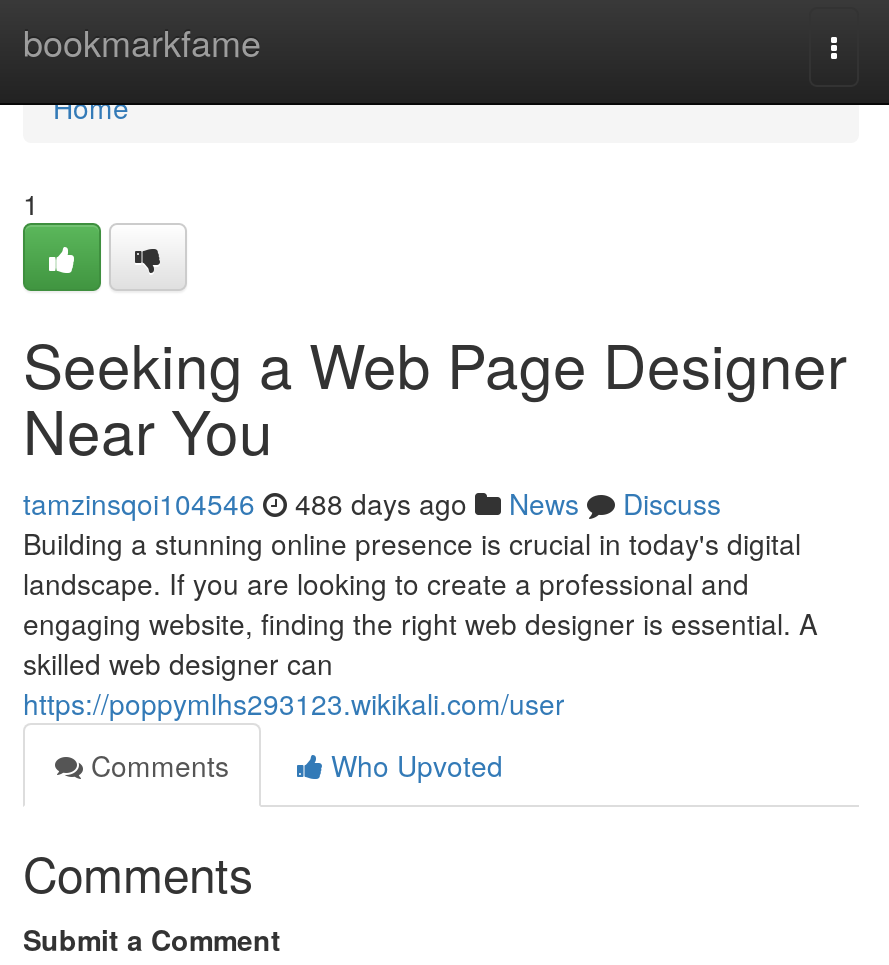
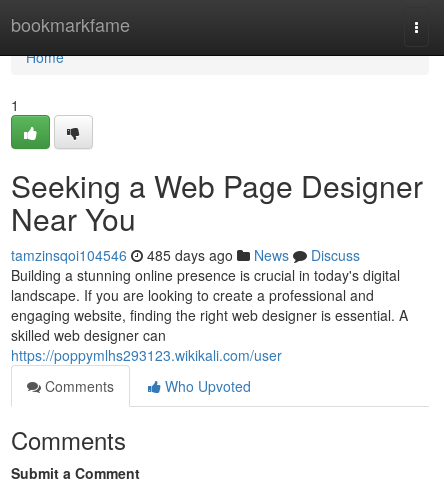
- tamzinsqoi104546 488 days ago News Discuss
+ tamzinsqoi104546 485 days ago News Discuss
